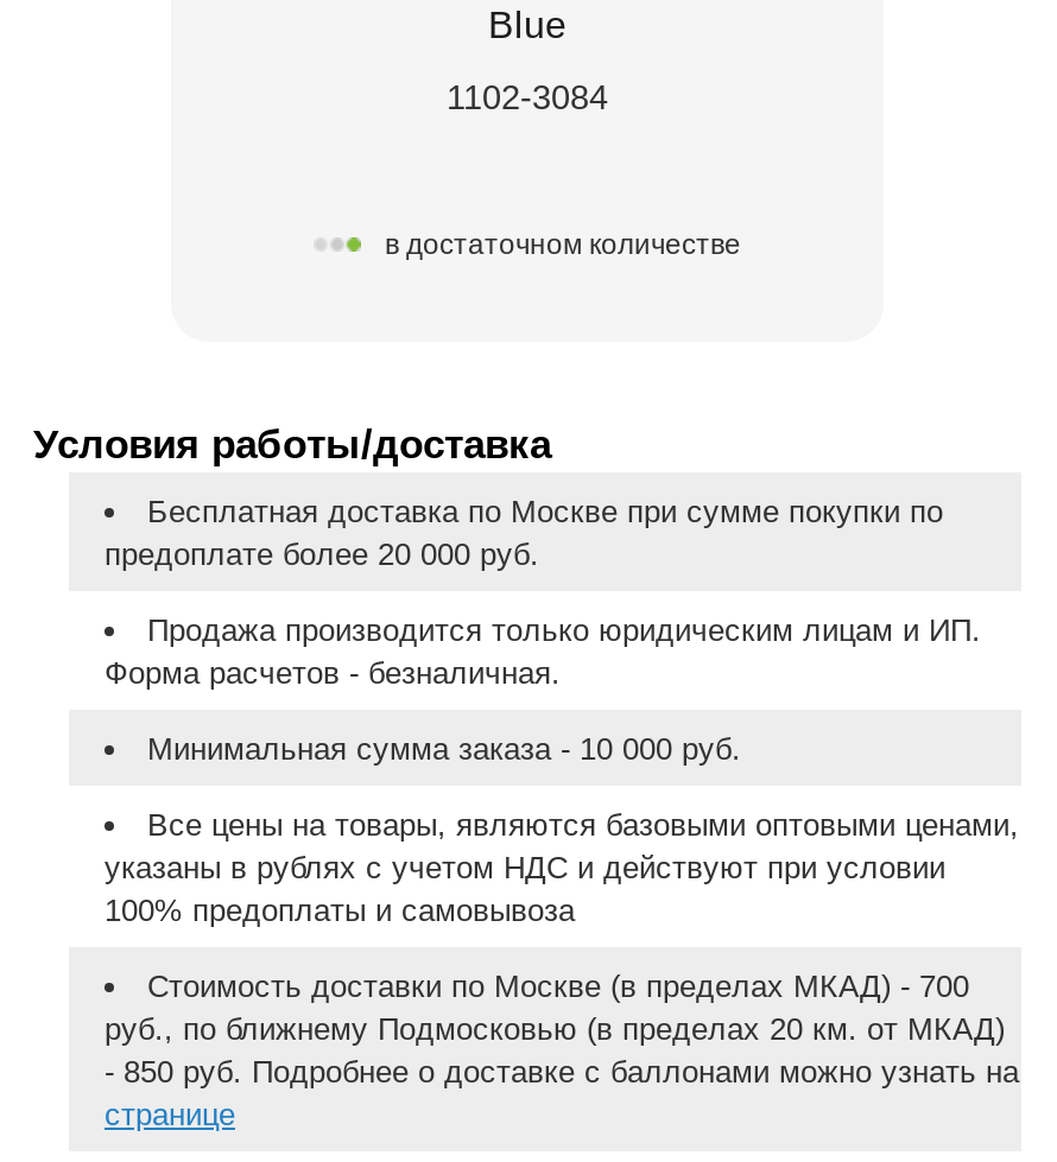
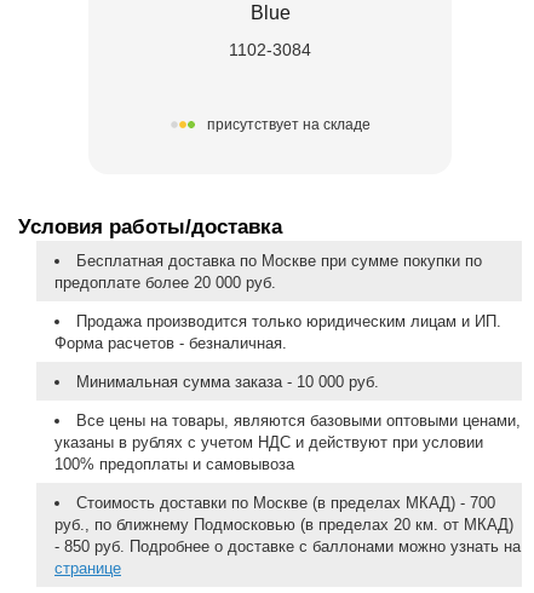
- в достаточном количестве
+ присутствует на складе
